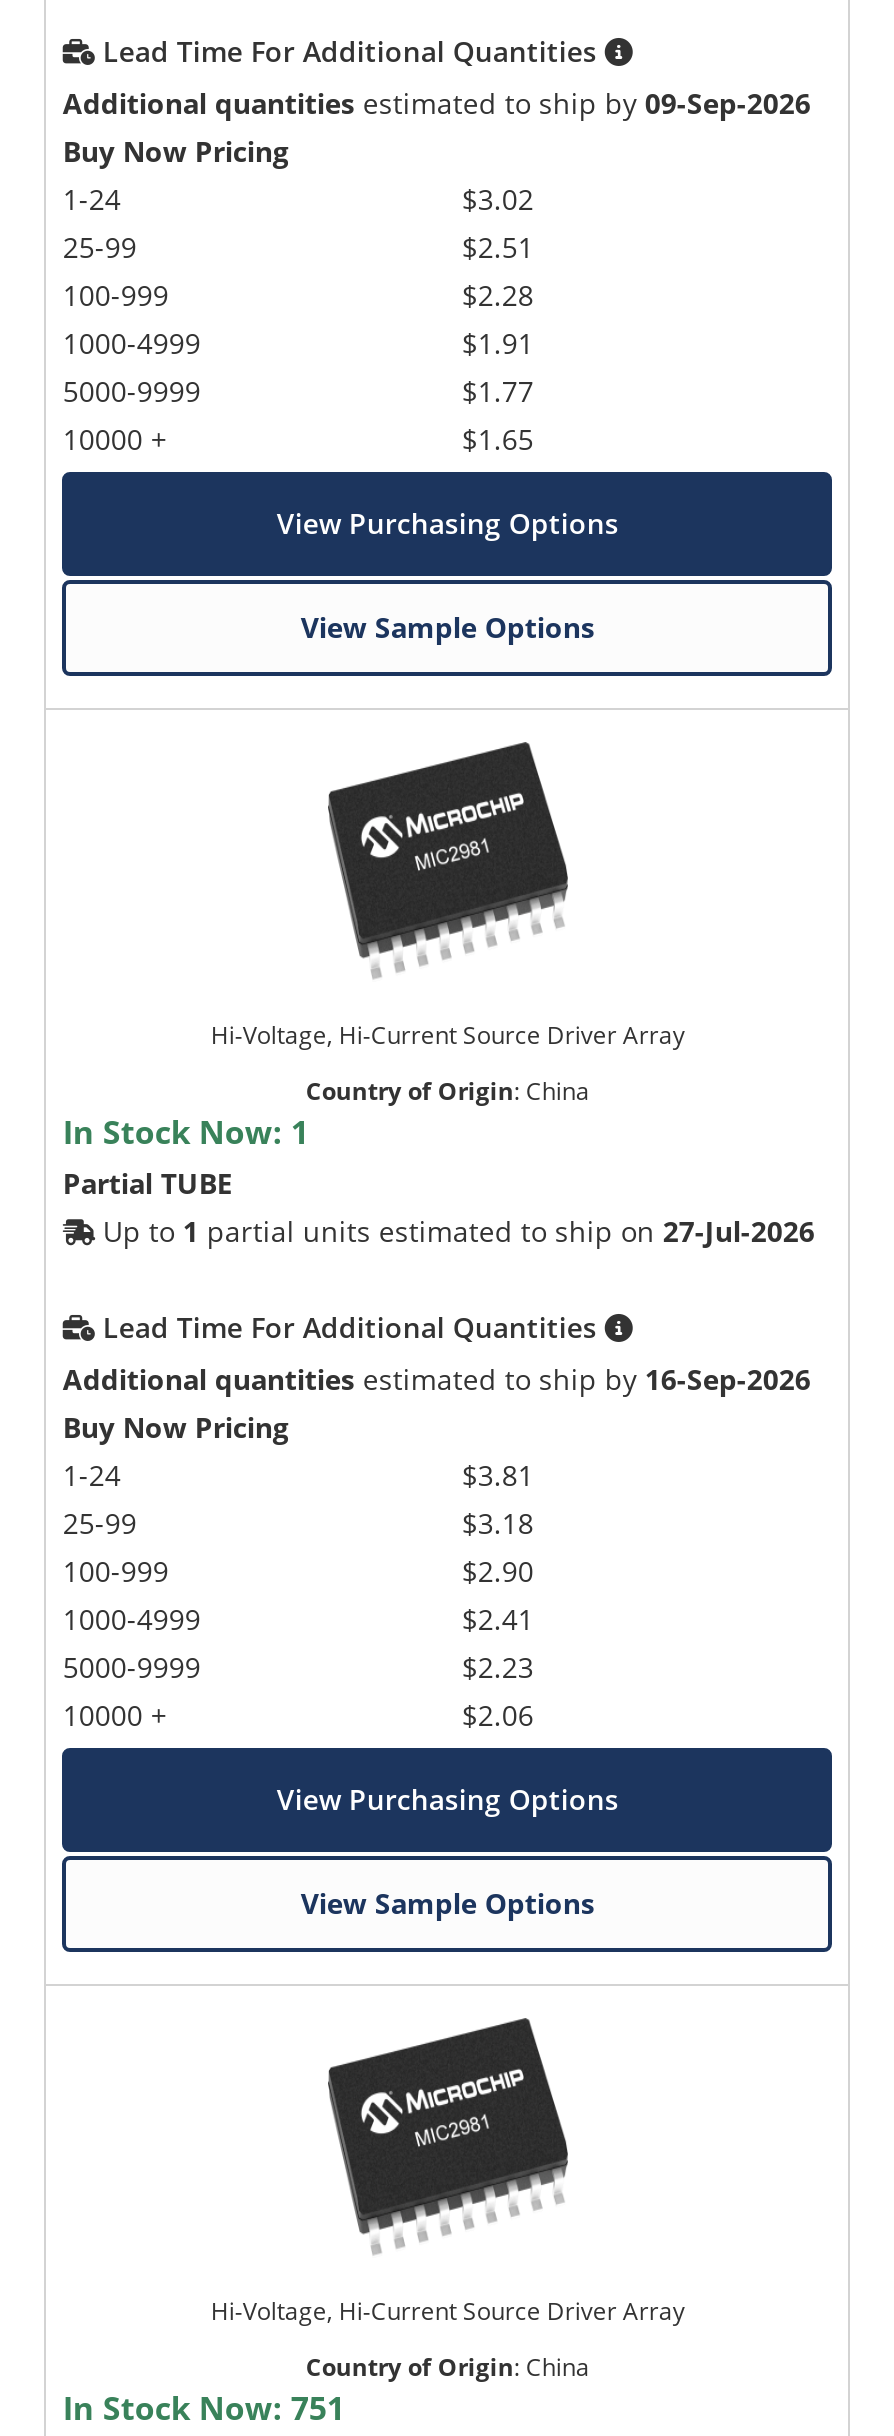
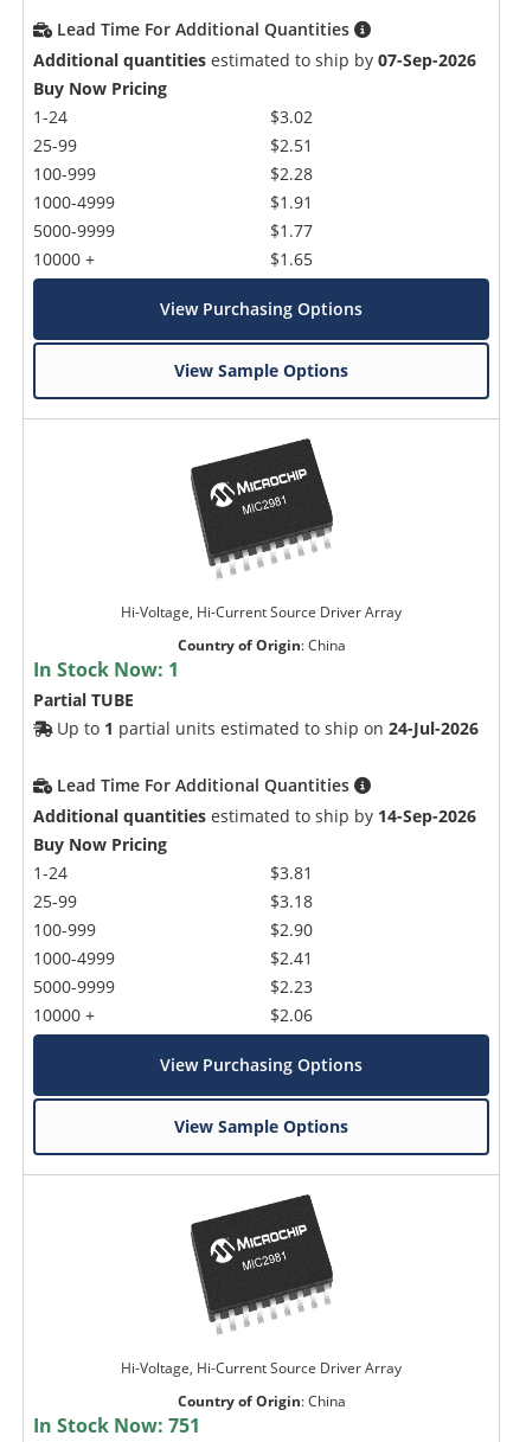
- Additional quantities estimated to ship by 09-Sep-2026
+ Additional quantities estimated to ship by 07-Sep-2026

- Up to 1 partial units estimated to ship on 27-Jul-2026
+ Up to 1 partial units estimated to ship on 24-Jul-2026

- Additional quantities estimated to ship by 16-Sep-2026
+ Additional quantities estimated to ship by 14-Sep-2026
